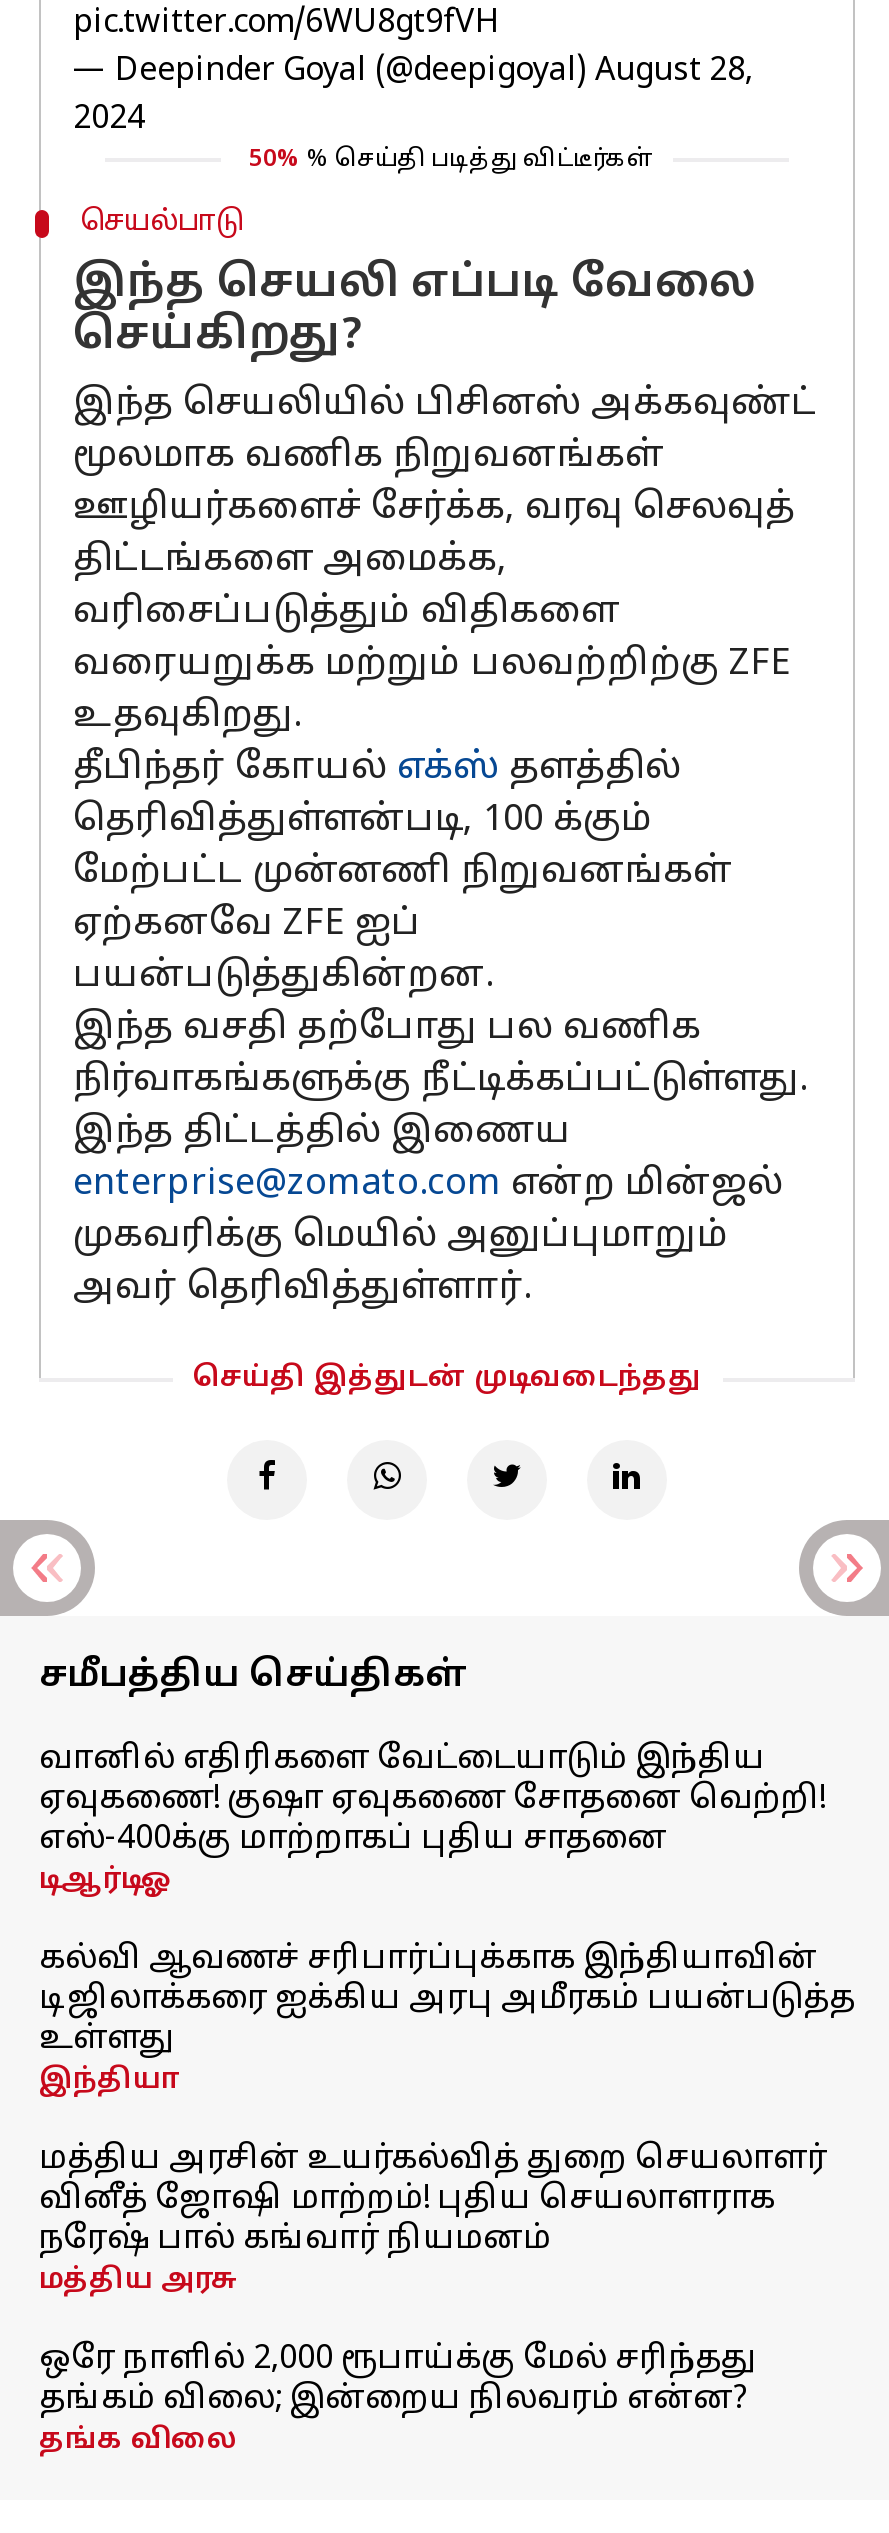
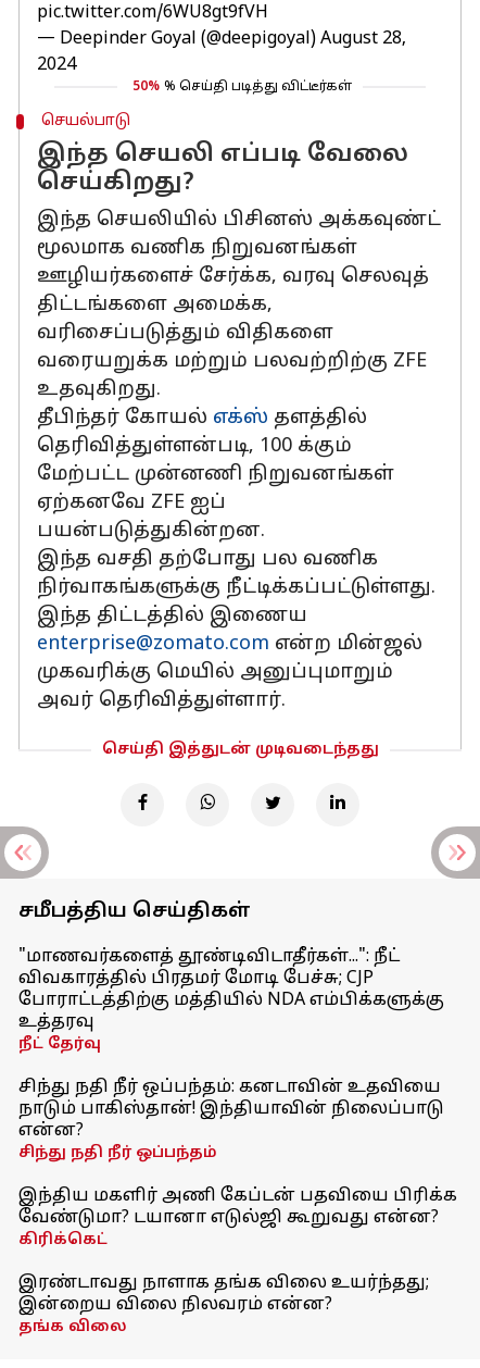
- வானில் எதிரிகளை வேட்டையாடும் இந்திய
- ஏவுகணை! குஷா ஏவுகணை சோதனை வெற்றி!
- எஸ்-400க்கு மாற்றாகப் புதிய சாதனை
- டிஆர்டிஓ
+ "மாணவர்களைத் தூண்டிவிடாதீர்கள்...": நீட்
+ விவகாரத்தில் பிரதமர் மோடி பேச்சு; CJP
+ போராட்டத்திற்கு மத்தியில் NDA எம்பிக்களுக்கு
+ உத்தரவு
+ நீட் தேர்வு

- கல்வி ஆவணச் சரிபார்ப்புக்காக இந்தியாவின்
- டிஜிலாக்கரை ஐக்கிய அரபு அமீரகம் பயன்படுத்த
- உள்ளது
- இந்தியா
+ சிந்து நதி நீர் ஒப்பந்தம்: கனடாவின் உதவியை
+ நாடும் பாகிஸ்தான்! இந்தியாவின் நிலைப்பாடு
+ என்ன?
+ சிந்து நதி நீர் ஒப்பந்தம்

- மத்திய அரசின் உயர்கல்வித் துறை செயலாளர்
- வினீத் ஜோஷி மாற்றம்! புதிய செயலாளராக
- நரேஷ் பால் கங்வார் நியமனம்
- மத்திய அரசு
+ இந்திய மகளிர் அணி கேப்டன் பதவியை பிரிக்க
+ வேண்டுமா? டயானா எடுல்ஜி கூறுவது என்ன?
+ கிரிக்கெட்

- ஒரே நாளில் 2,000 ரூபாய்க்கு மேல் சரிந்தது
- தங்கம் விலை; இன்றைய நிலவரம் என்ன?
+ இரண்டாவது நாளாக தங்க விலை உயர்ந்தது;
+ இன்றைய விலை நிலவரம் என்ன?
